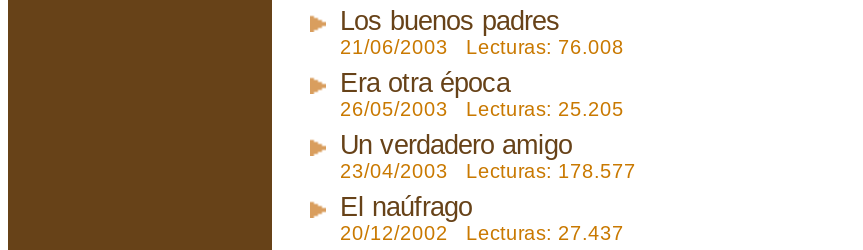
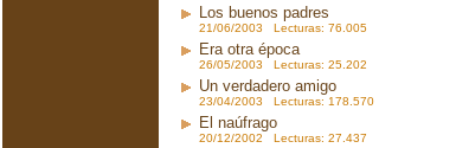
- 21/06/2003 Lecturas: 76.008
+ 21/06/2003 Lecturas: 76.005

- 26/05/2003 Lecturas: 25.205
+ 26/05/2003 Lecturas: 25.202

- 23/04/2003 Lecturas: 178.577
+ 23/04/2003 Lecturas: 178.570
